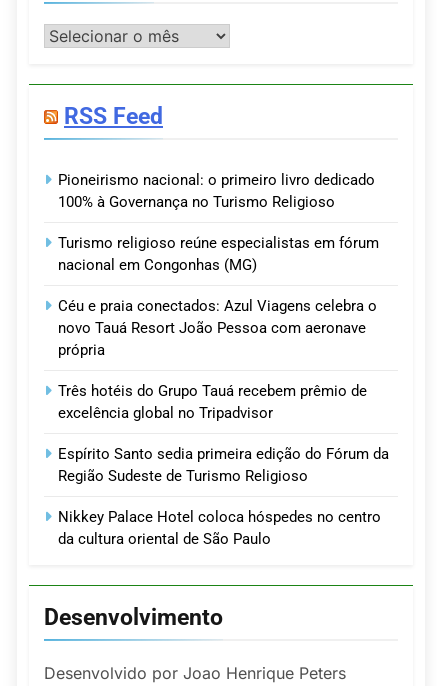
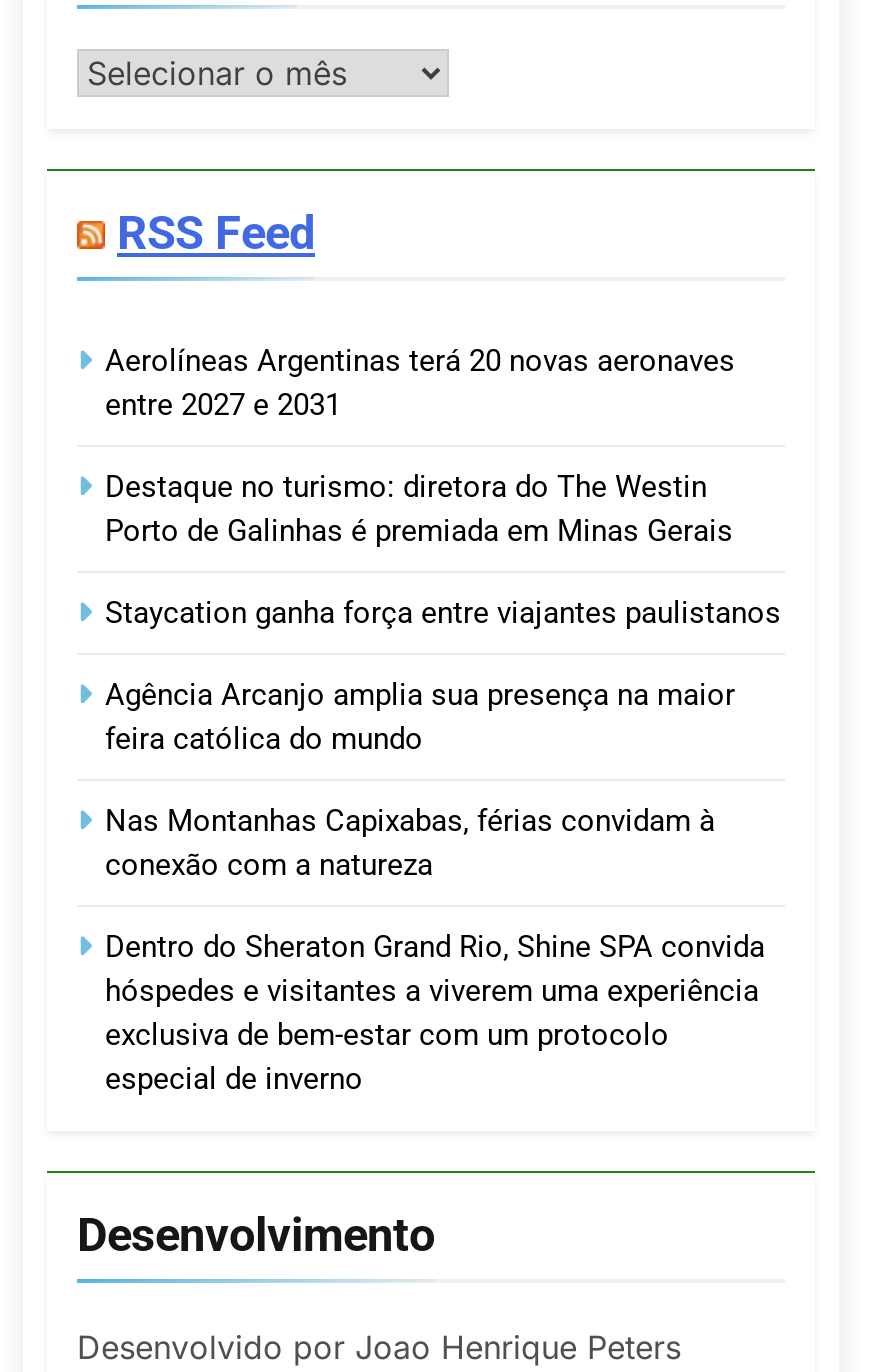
- Pioneirismo nacional: o primeiro livro dedicado
- 100% à Governança no Turismo Religioso
+ Aerolíneas Argentinas terá 20 novas aeronaves
+ entre 2027 e 2031

- Turismo religioso reúne especialistas em fórum
- nacional em Congonhas (MG)
+ Destaque no turismo: diretora do The Westin
+ Porto de Galinhas é premiada em Minas Gerais

- Céu e praia conectados: Azul Viagens celebra o
- novo Tauá Resort João Pessoa com aeronave
- própria
+ Staycation ganha força entre viajantes paulistanos

- Três hotéis do Grupo Tauá recebem prêmio de
- excelência global no Tripadvisor
+ Agência Arcanjo amplia sua presença na maior
+ feira católica do mundo

- Espírito Santo sedia primeira edição do Fórum da
- Região Sudeste de Turismo Religioso
+ Nas Montanhas Capixabas, férias convidam à
+ conexão com a natureza

- Nikkey Palace Hotel coloca hóspedes no centro
- da cultura oriental de São Paulo
+ Dentro do Sheraton Grand Rio, Shine SPA convida
+ hóspedes e visitantes a viverem uma experiência
+ exclusiva de bem-estar com um protocolo
+ especial de inverno
